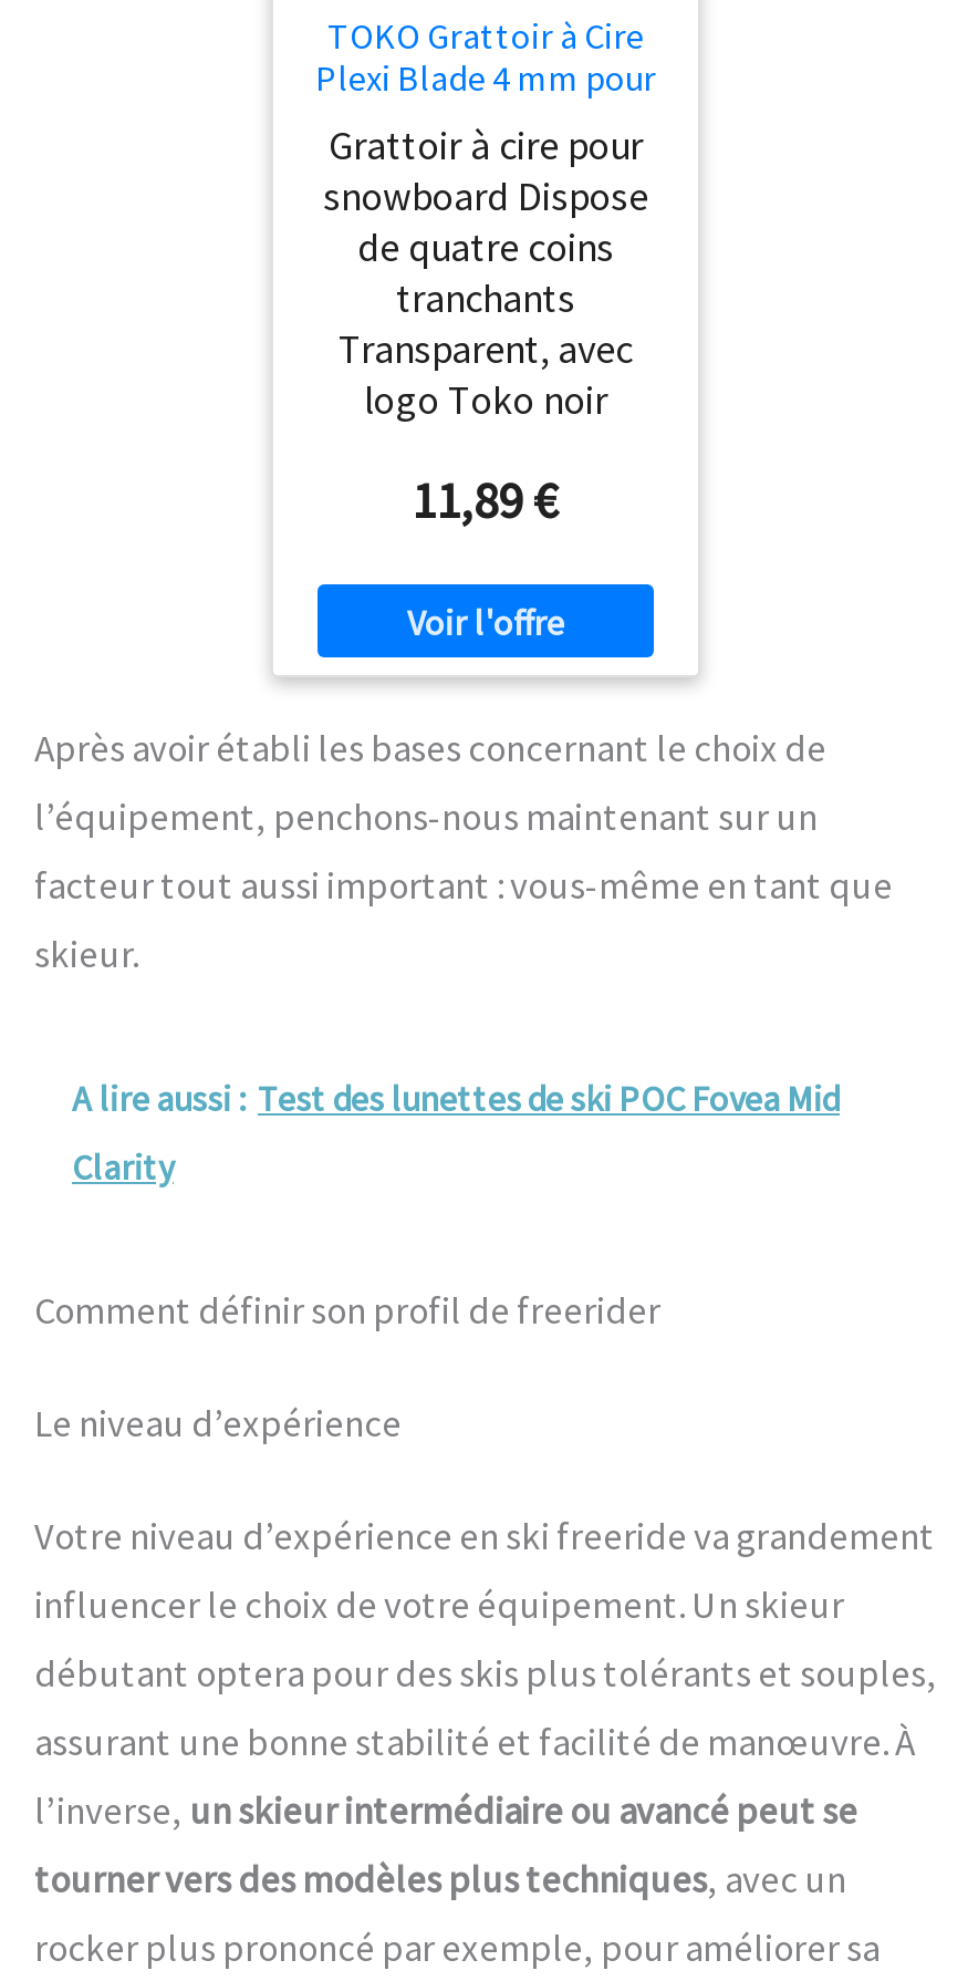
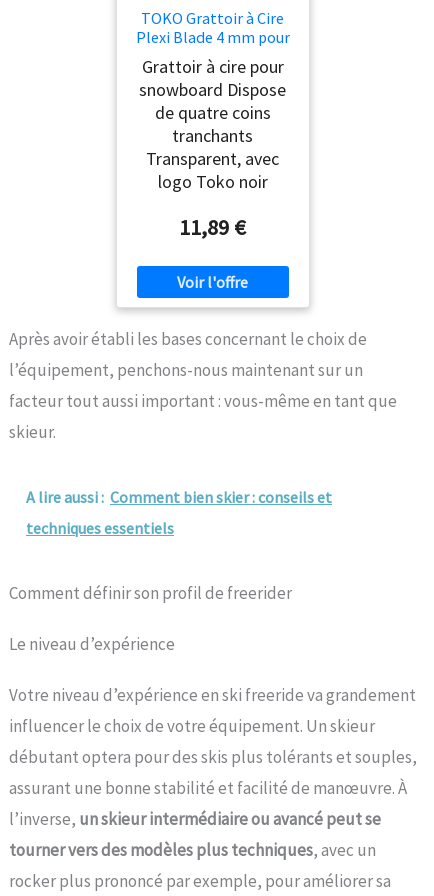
- A lire aussi : Test des lunettes de ski POC Fovea Mid
+ A lire aussi : Comment bien skier : conseils et

- Clarity
+ techniques essentiels
